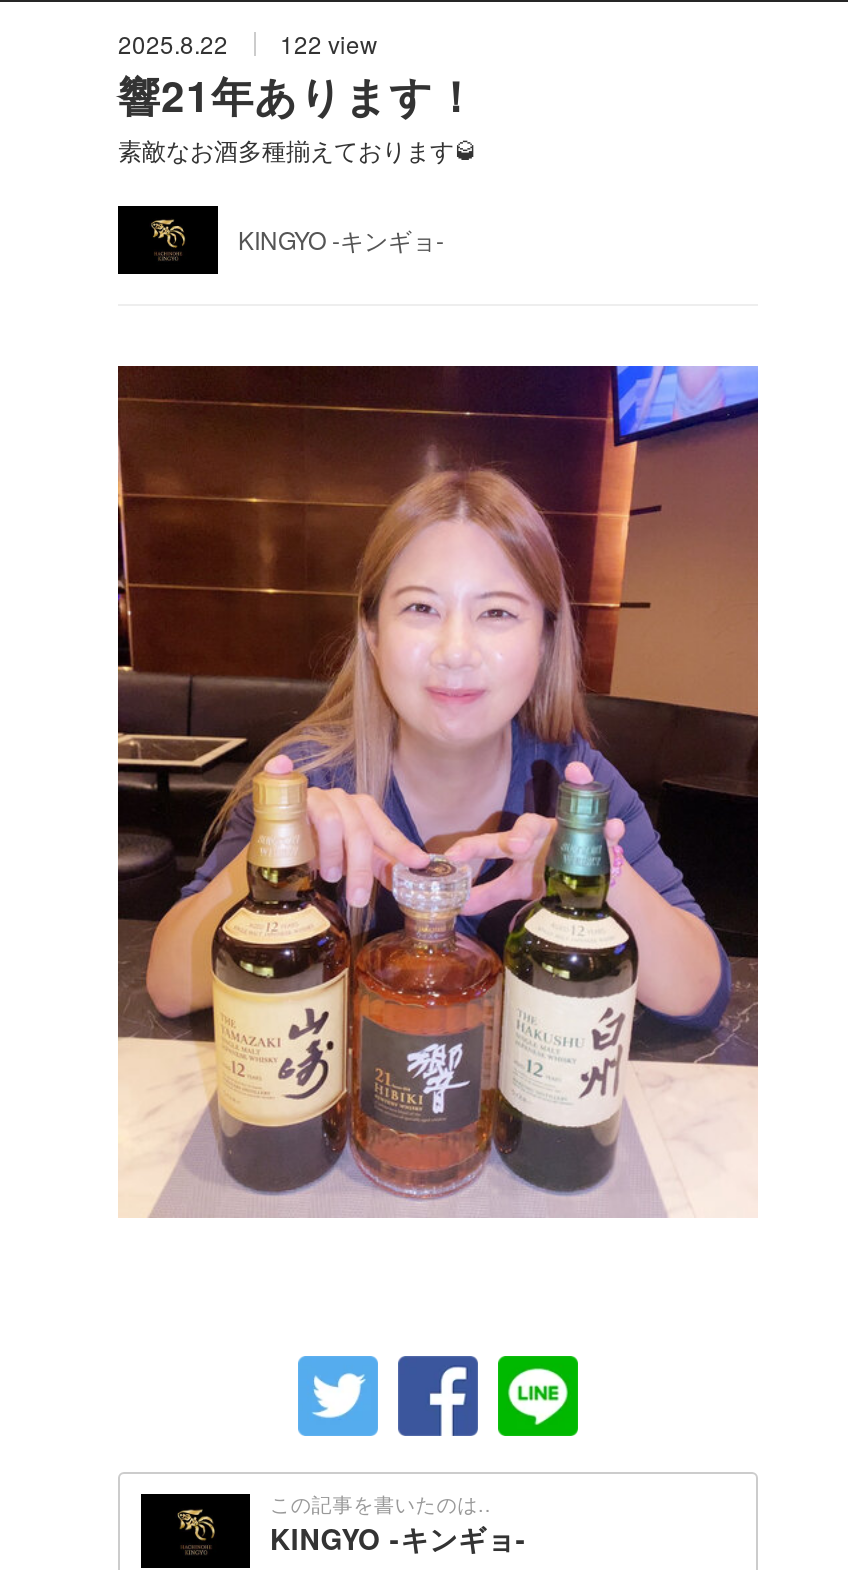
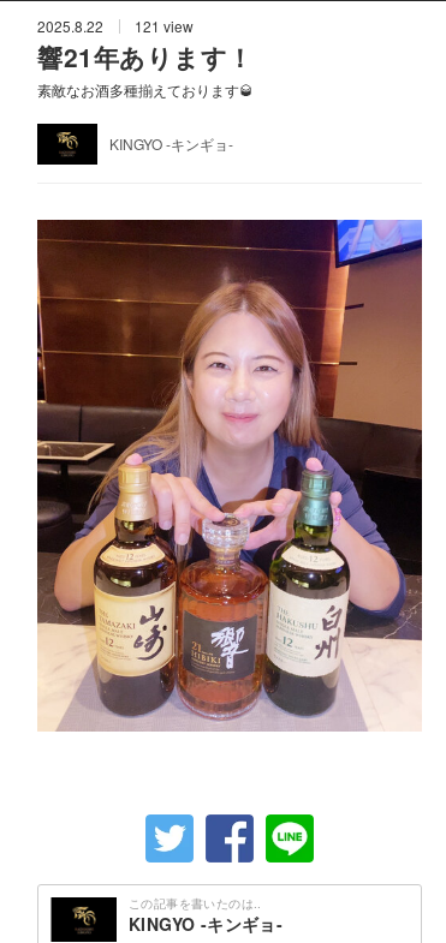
- 2025.8.22 122 view
+ 2025.8.22 121 view
